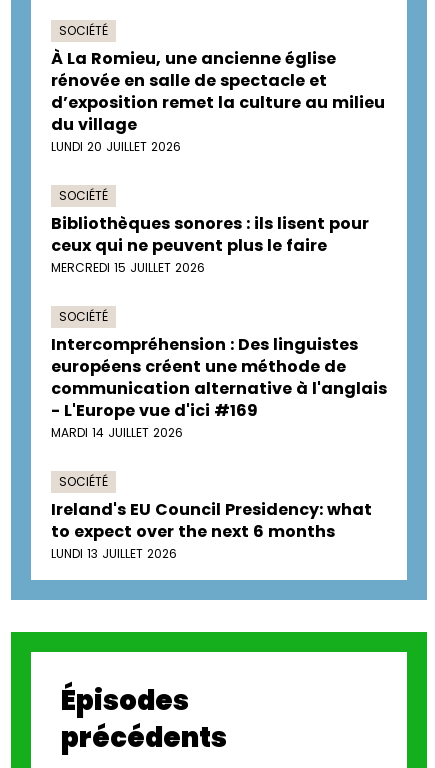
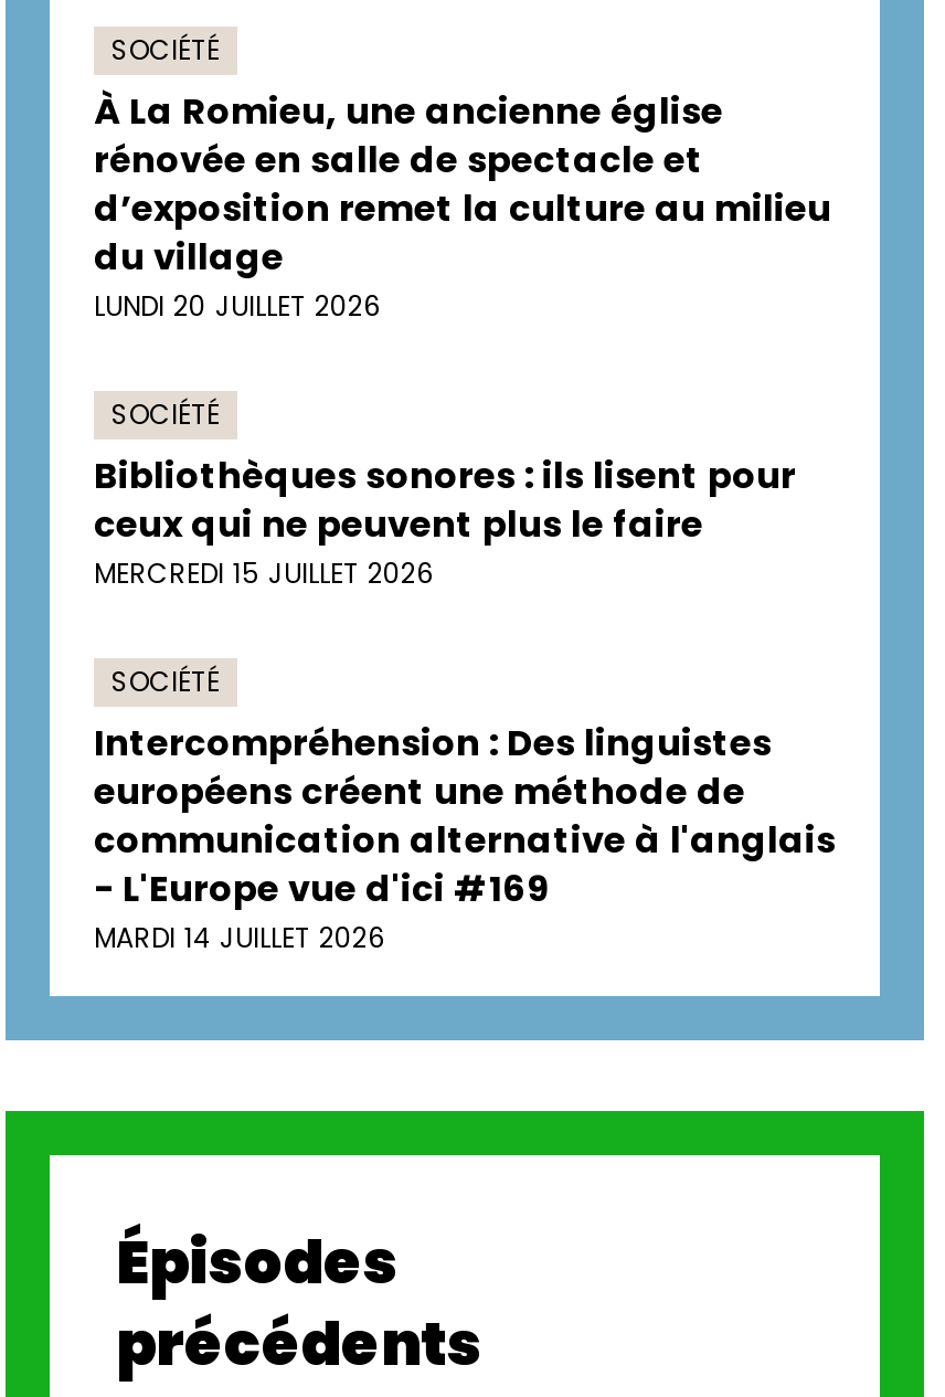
- SOCIÉTÉ
- Ireland's EU Council Presidency: what
- to expect over the next 6 months
- LUNDI 13 JUILLET 2026
